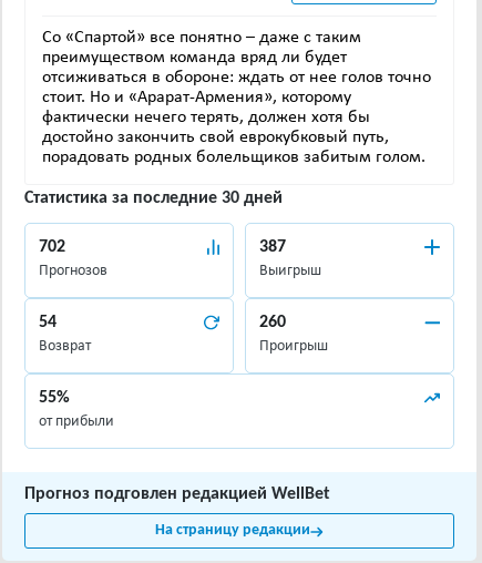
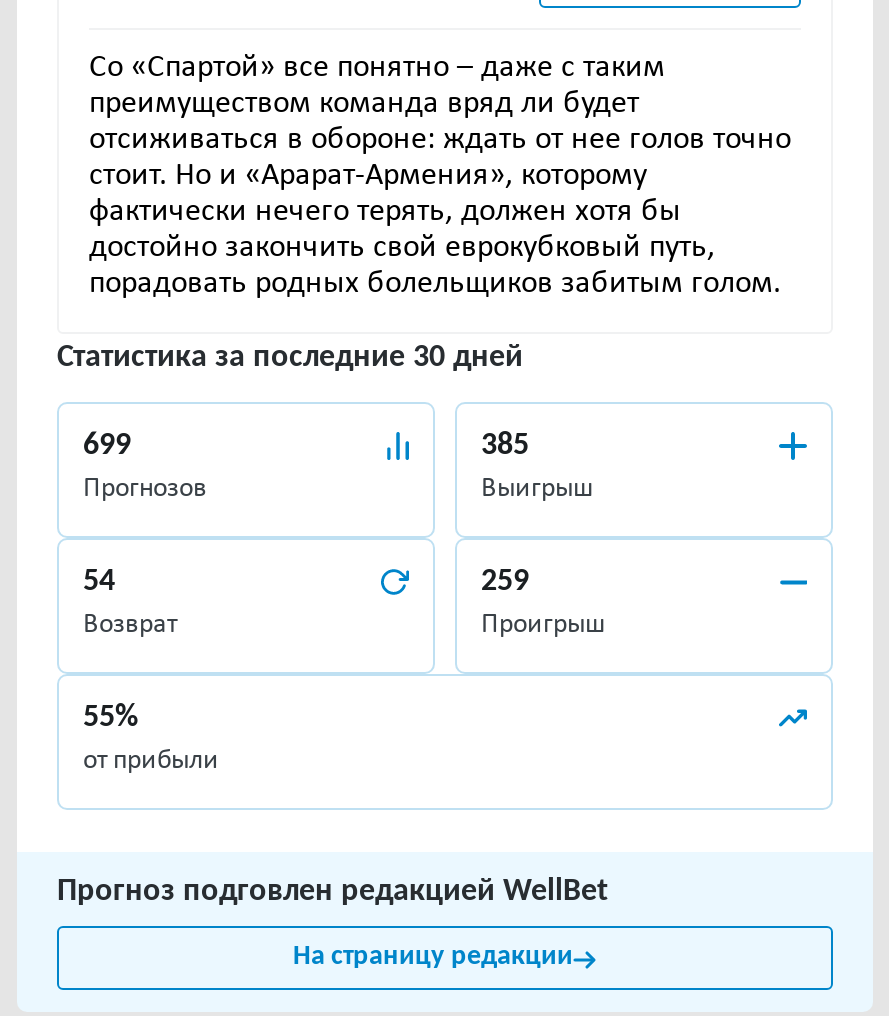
- 702
+ 699

- 387
+ 385

- 260
+ 259
